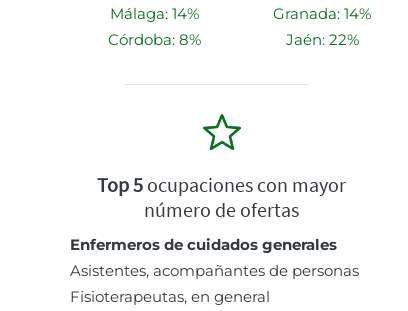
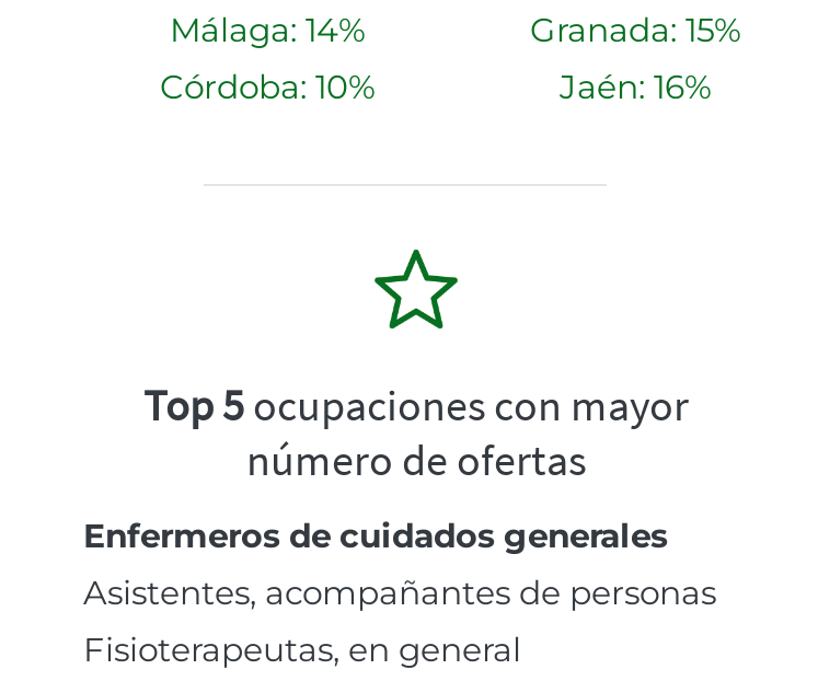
- Granada: 14%
+ Granada: 15%

- Córdoba: 8%
+ Córdoba: 10%

- Jaén: 22%
+ Jaén: 16%
